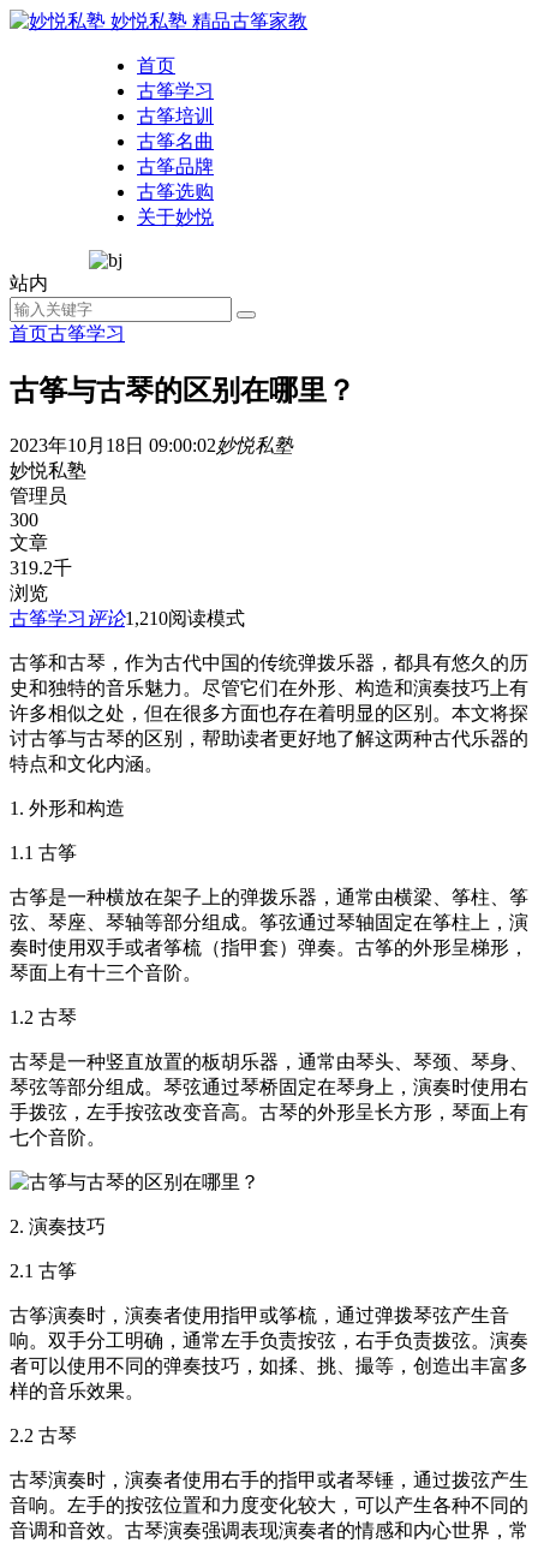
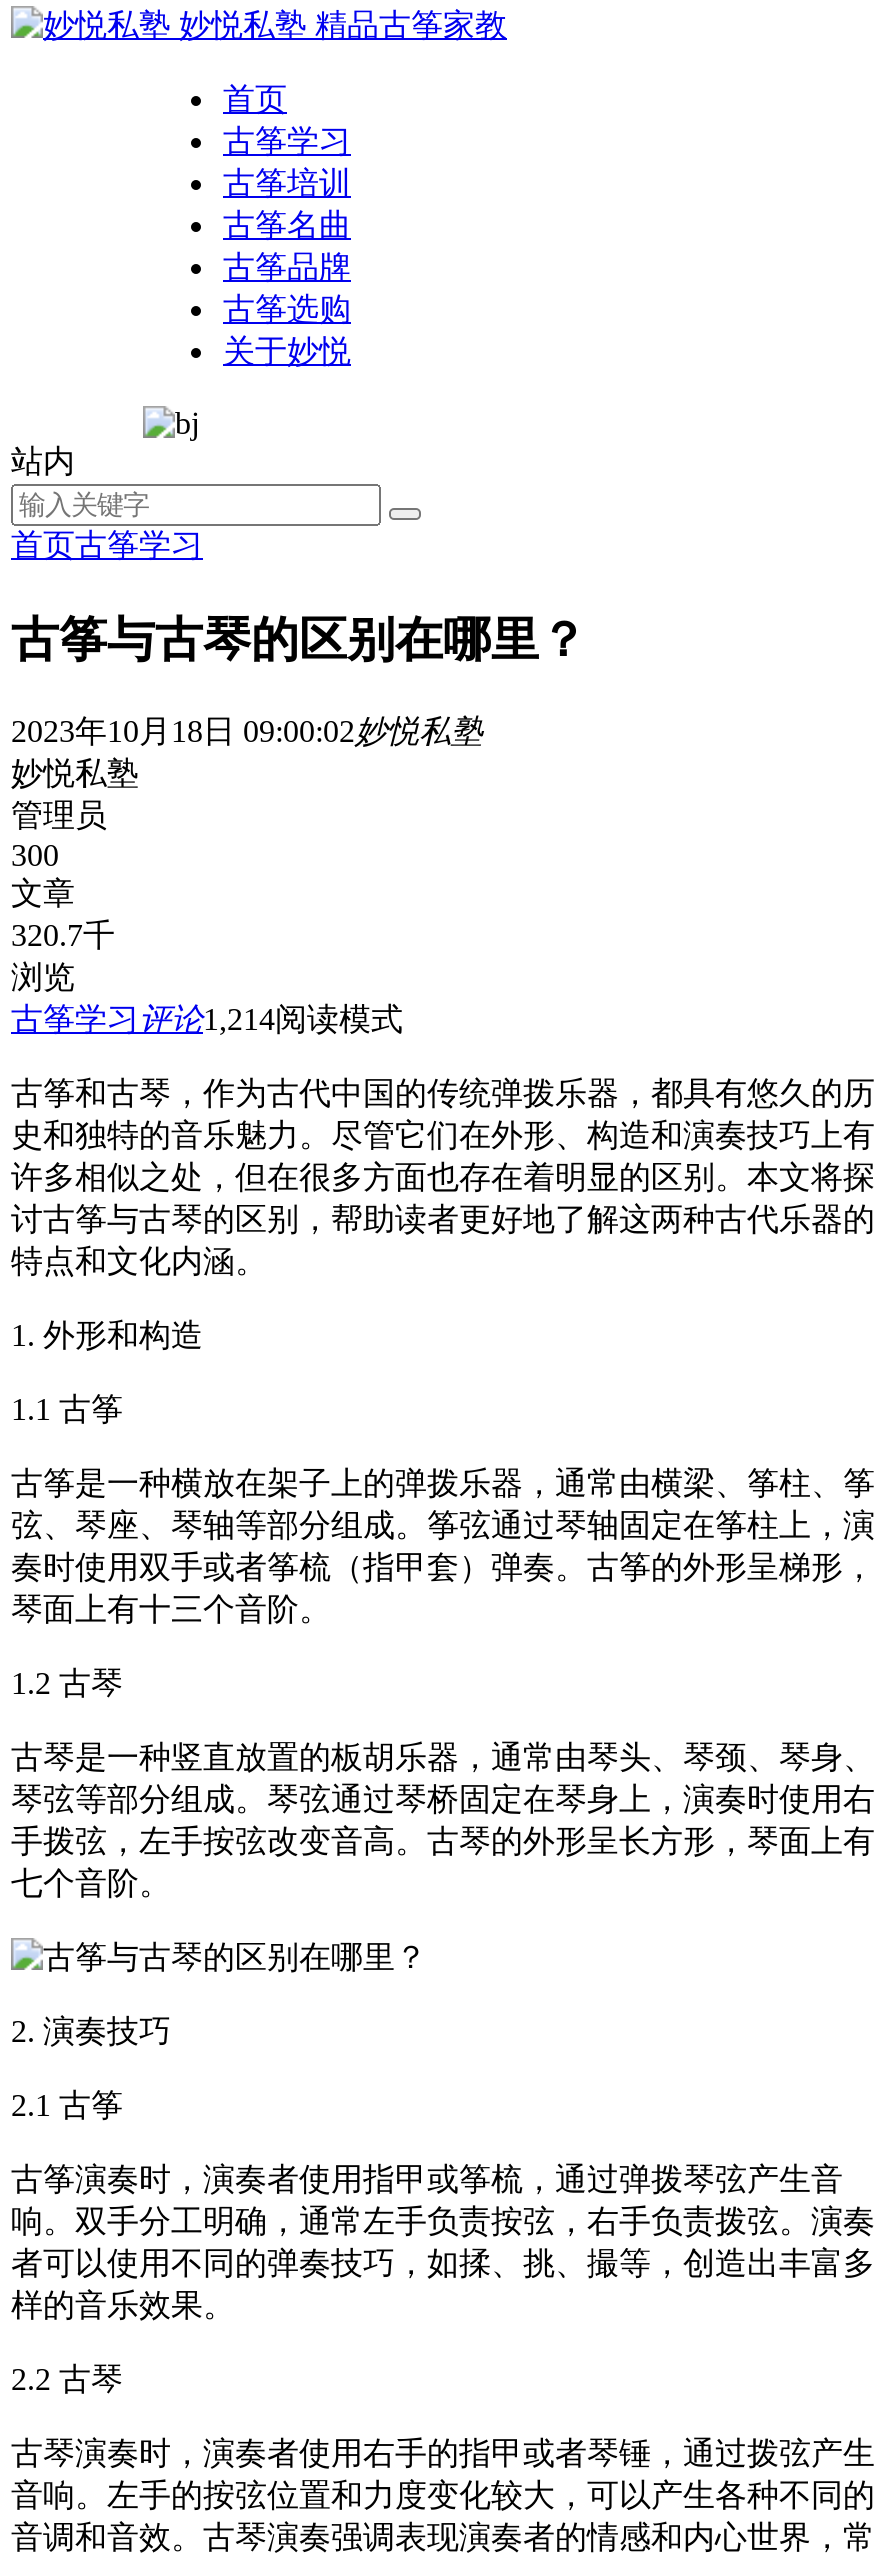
- 319.2千
+ 320.7千

- 古筝学习评论1,210阅读模式
+ 古筝学习评论1,214阅读模式
